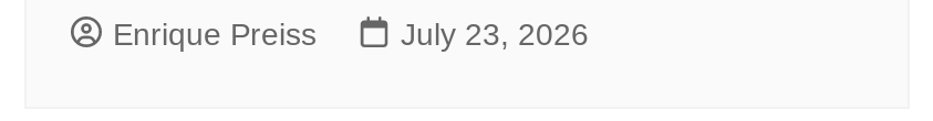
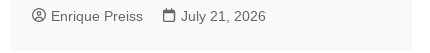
- July 23, 2026
+ July 21, 2026
